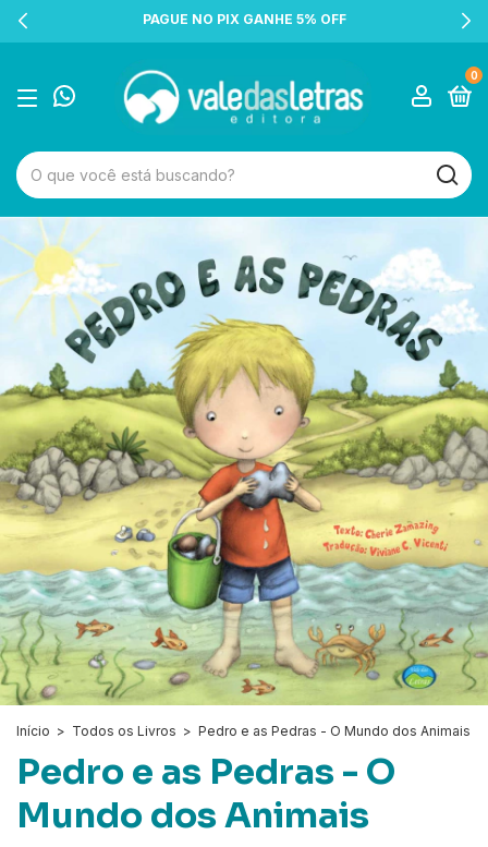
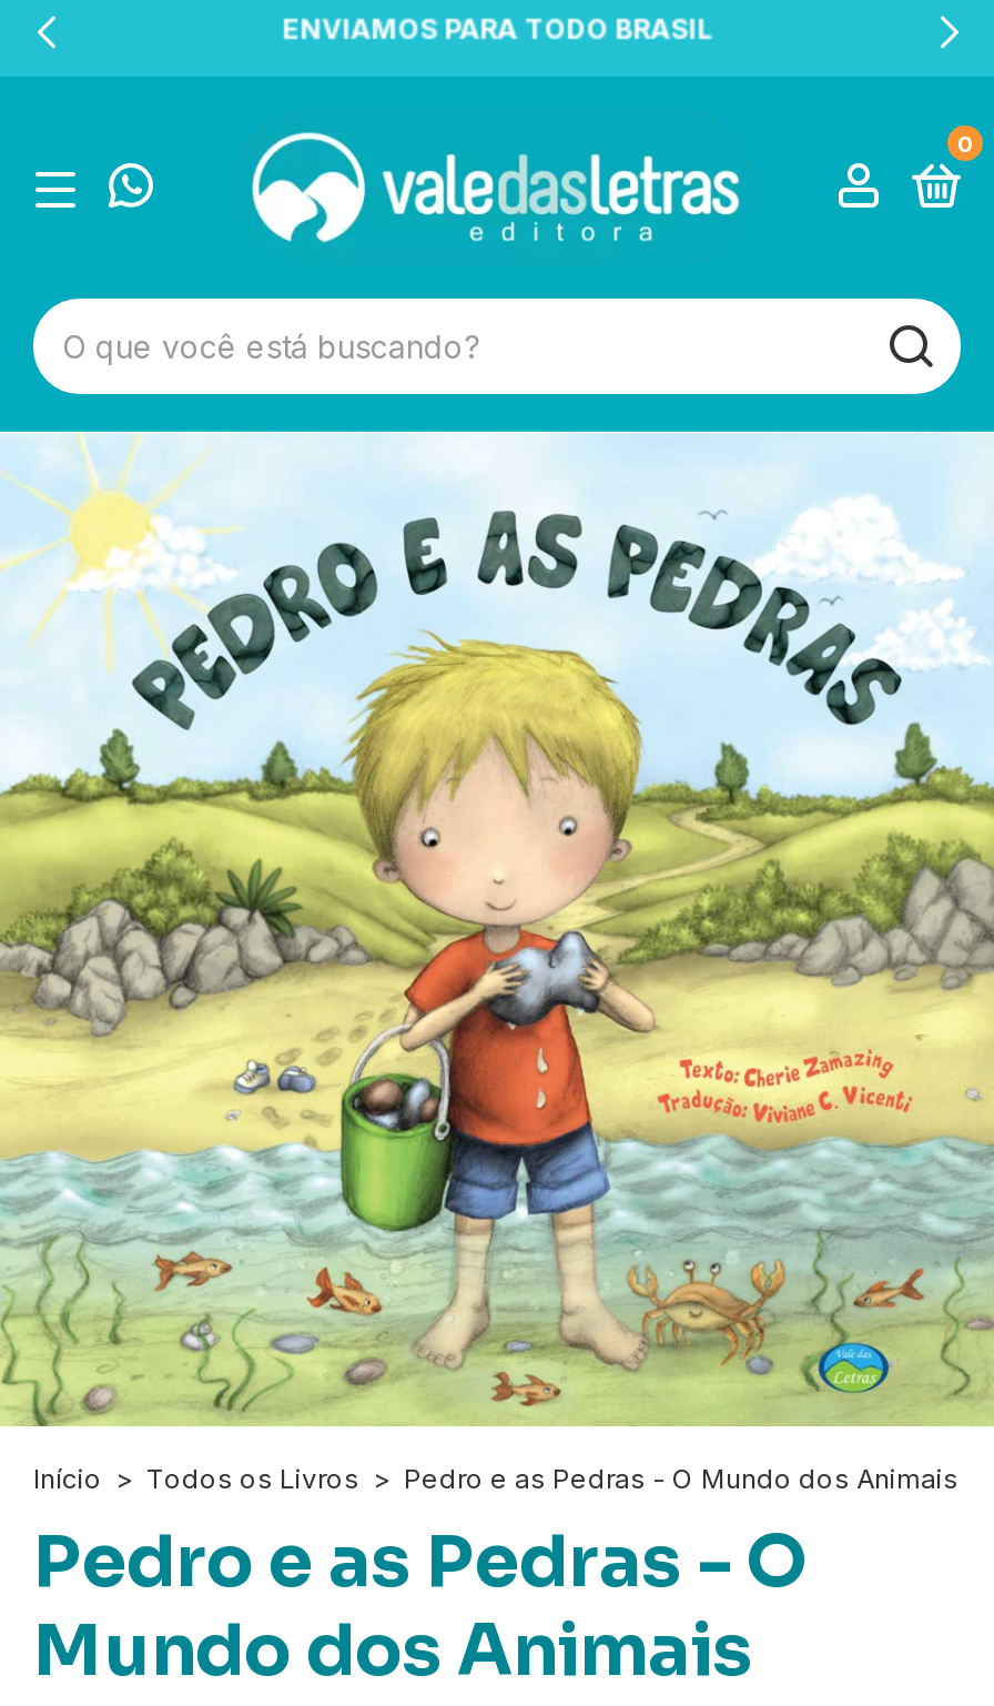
- PAGUE NO PIX GANHE 5% OFF
+ ENVIAMOS PARA TODO BRASIL
